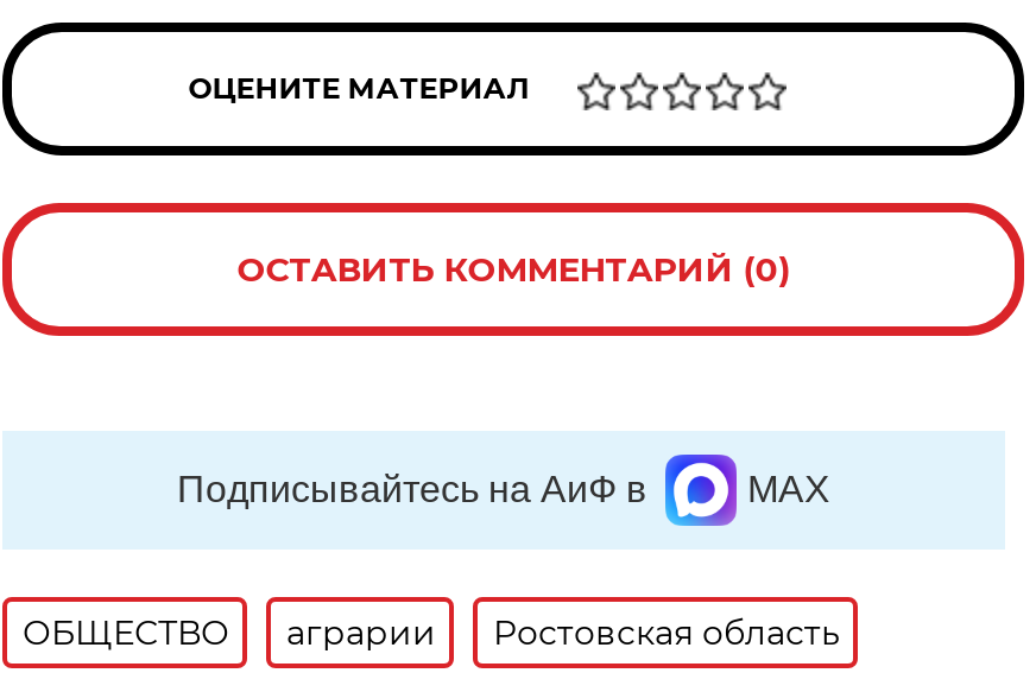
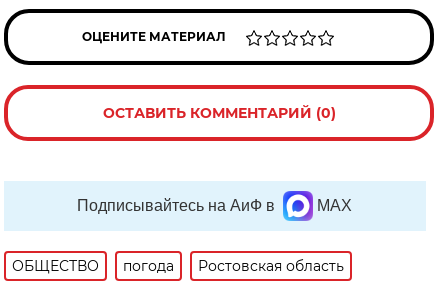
- аграрии
+ погода
